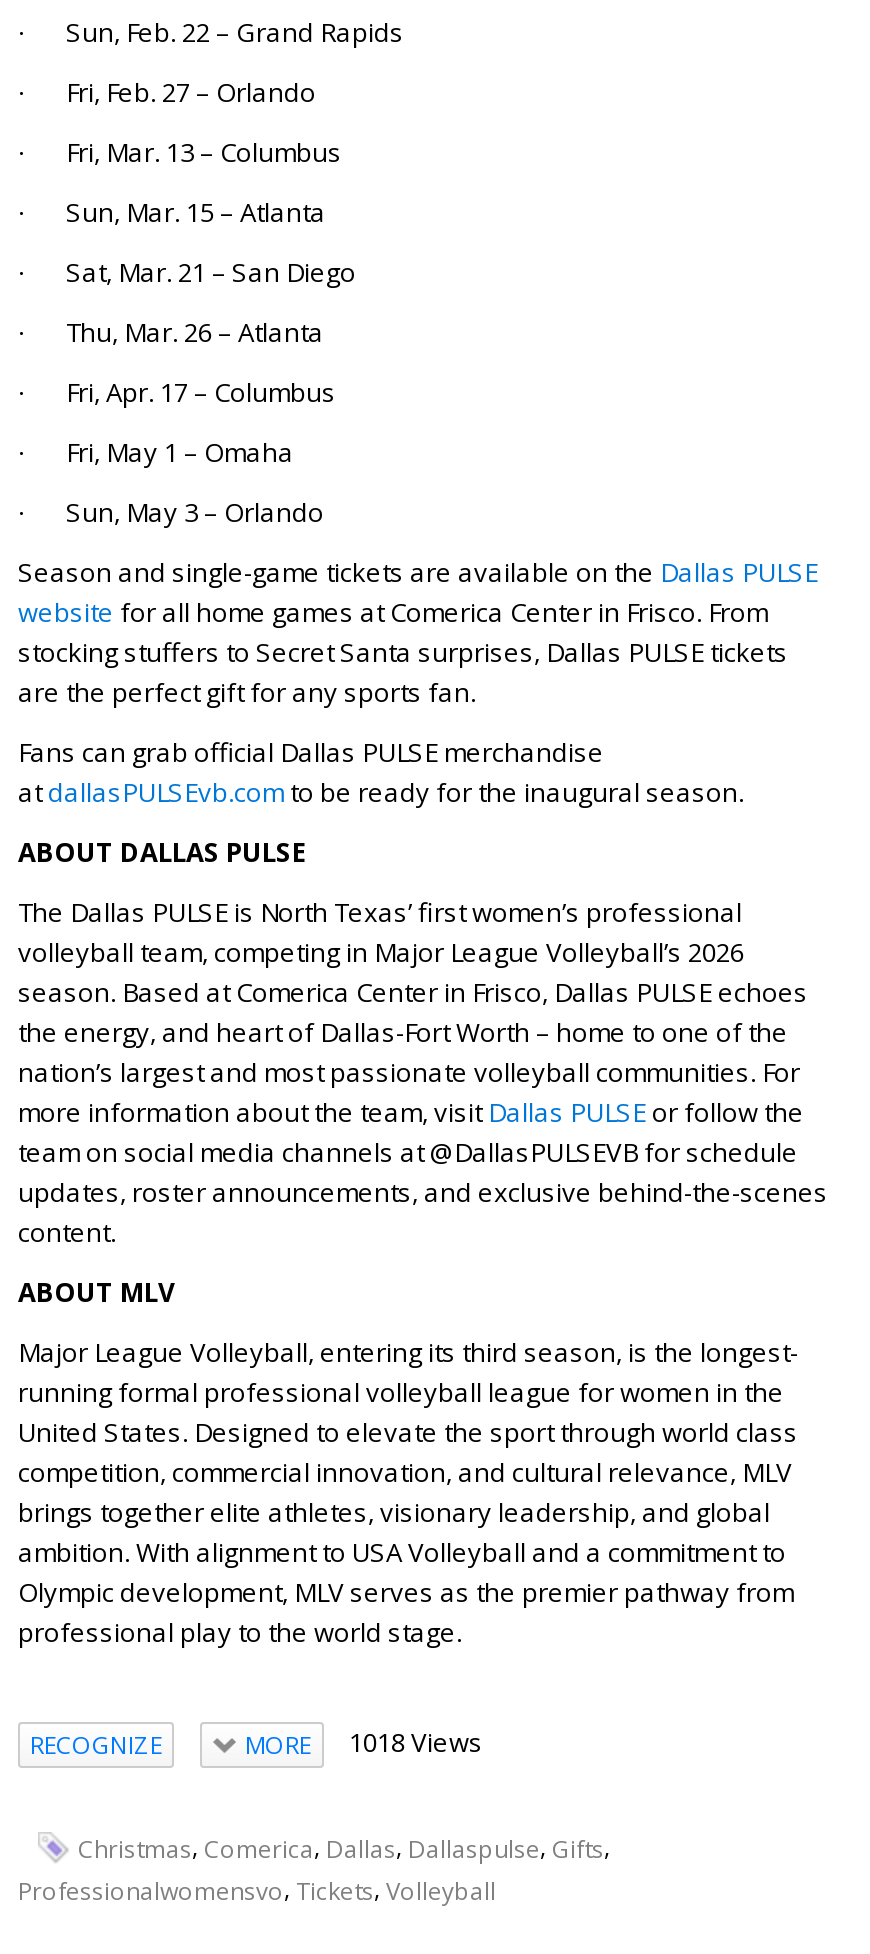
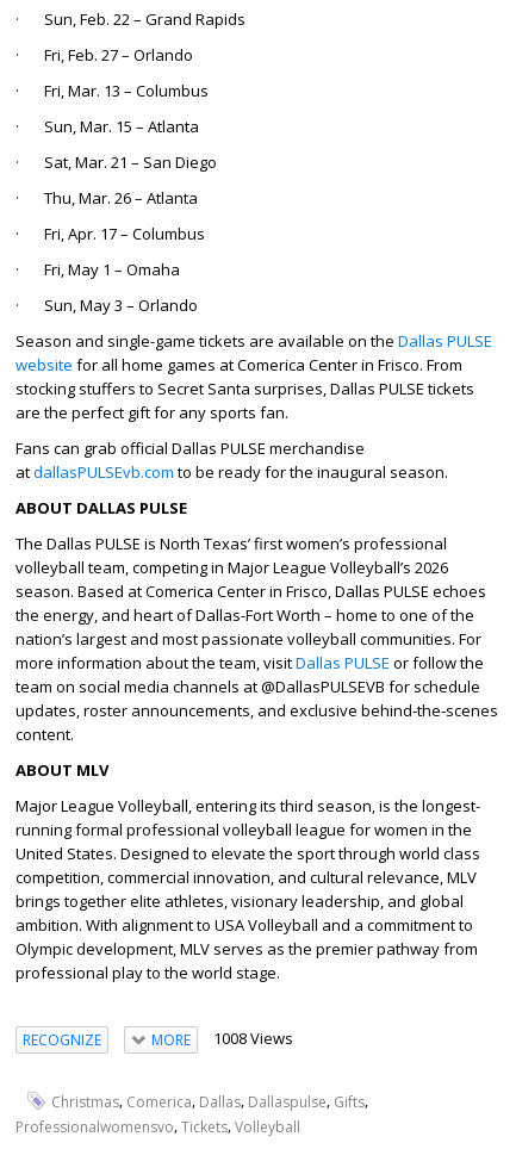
- MORE 1018 Views
+ MORE 1008 Views
